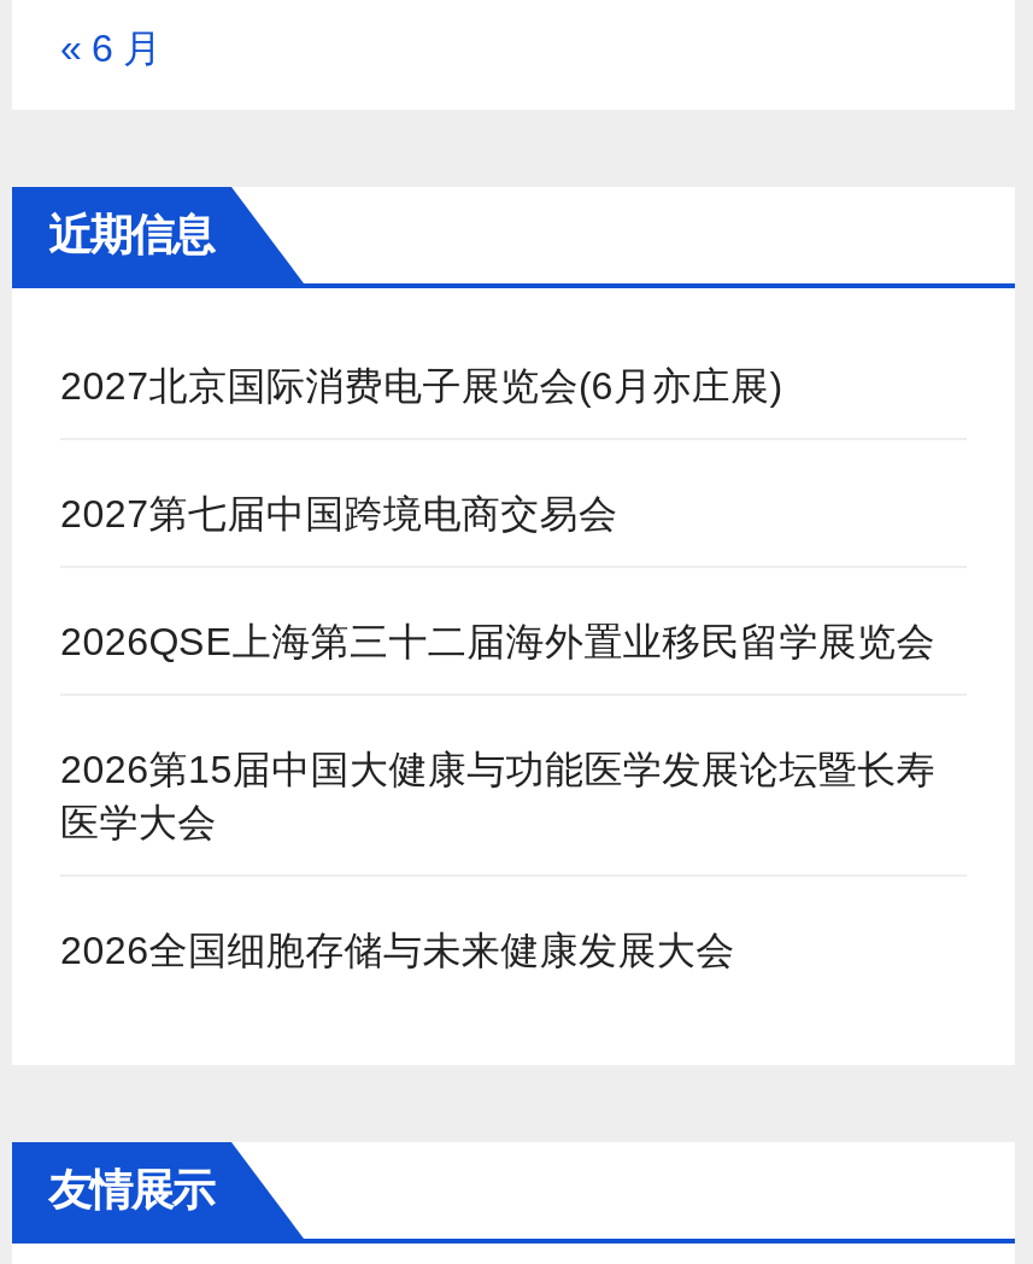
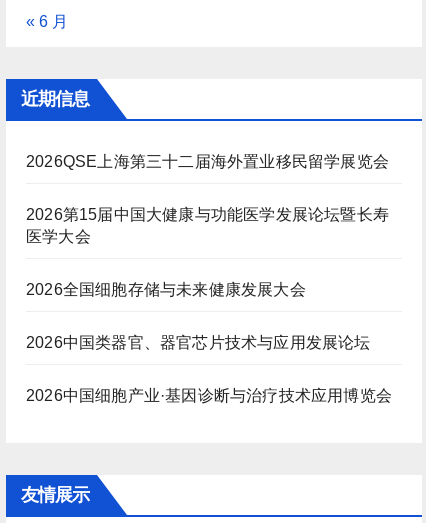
- 2027北京国际消费电子展览会(6月亦庄展)
- 2027第七届中国跨境电商交易会

moved up: 2026QSE上海第三十二届海外置业移民留学展览会 | 2026第15届中国大健康与功能医学发展论坛暨长寿 | 医学大会 | 2026全国细胞存储与未来健康发展大会

+ 2026中国类器官、器官芯片技术与应用发展论坛
+ 2026中国细胞产业·基因诊断与治疗技术应用博览会
